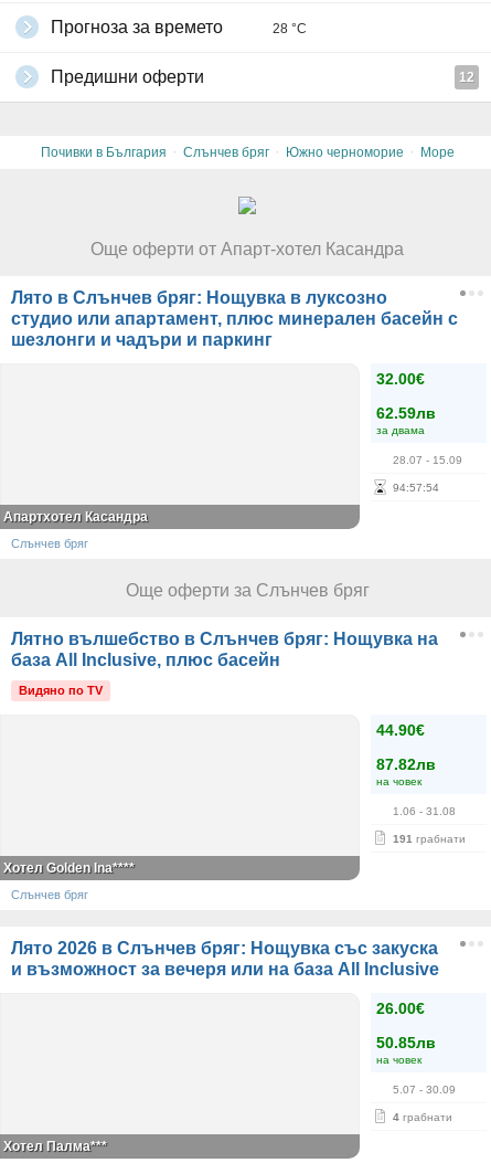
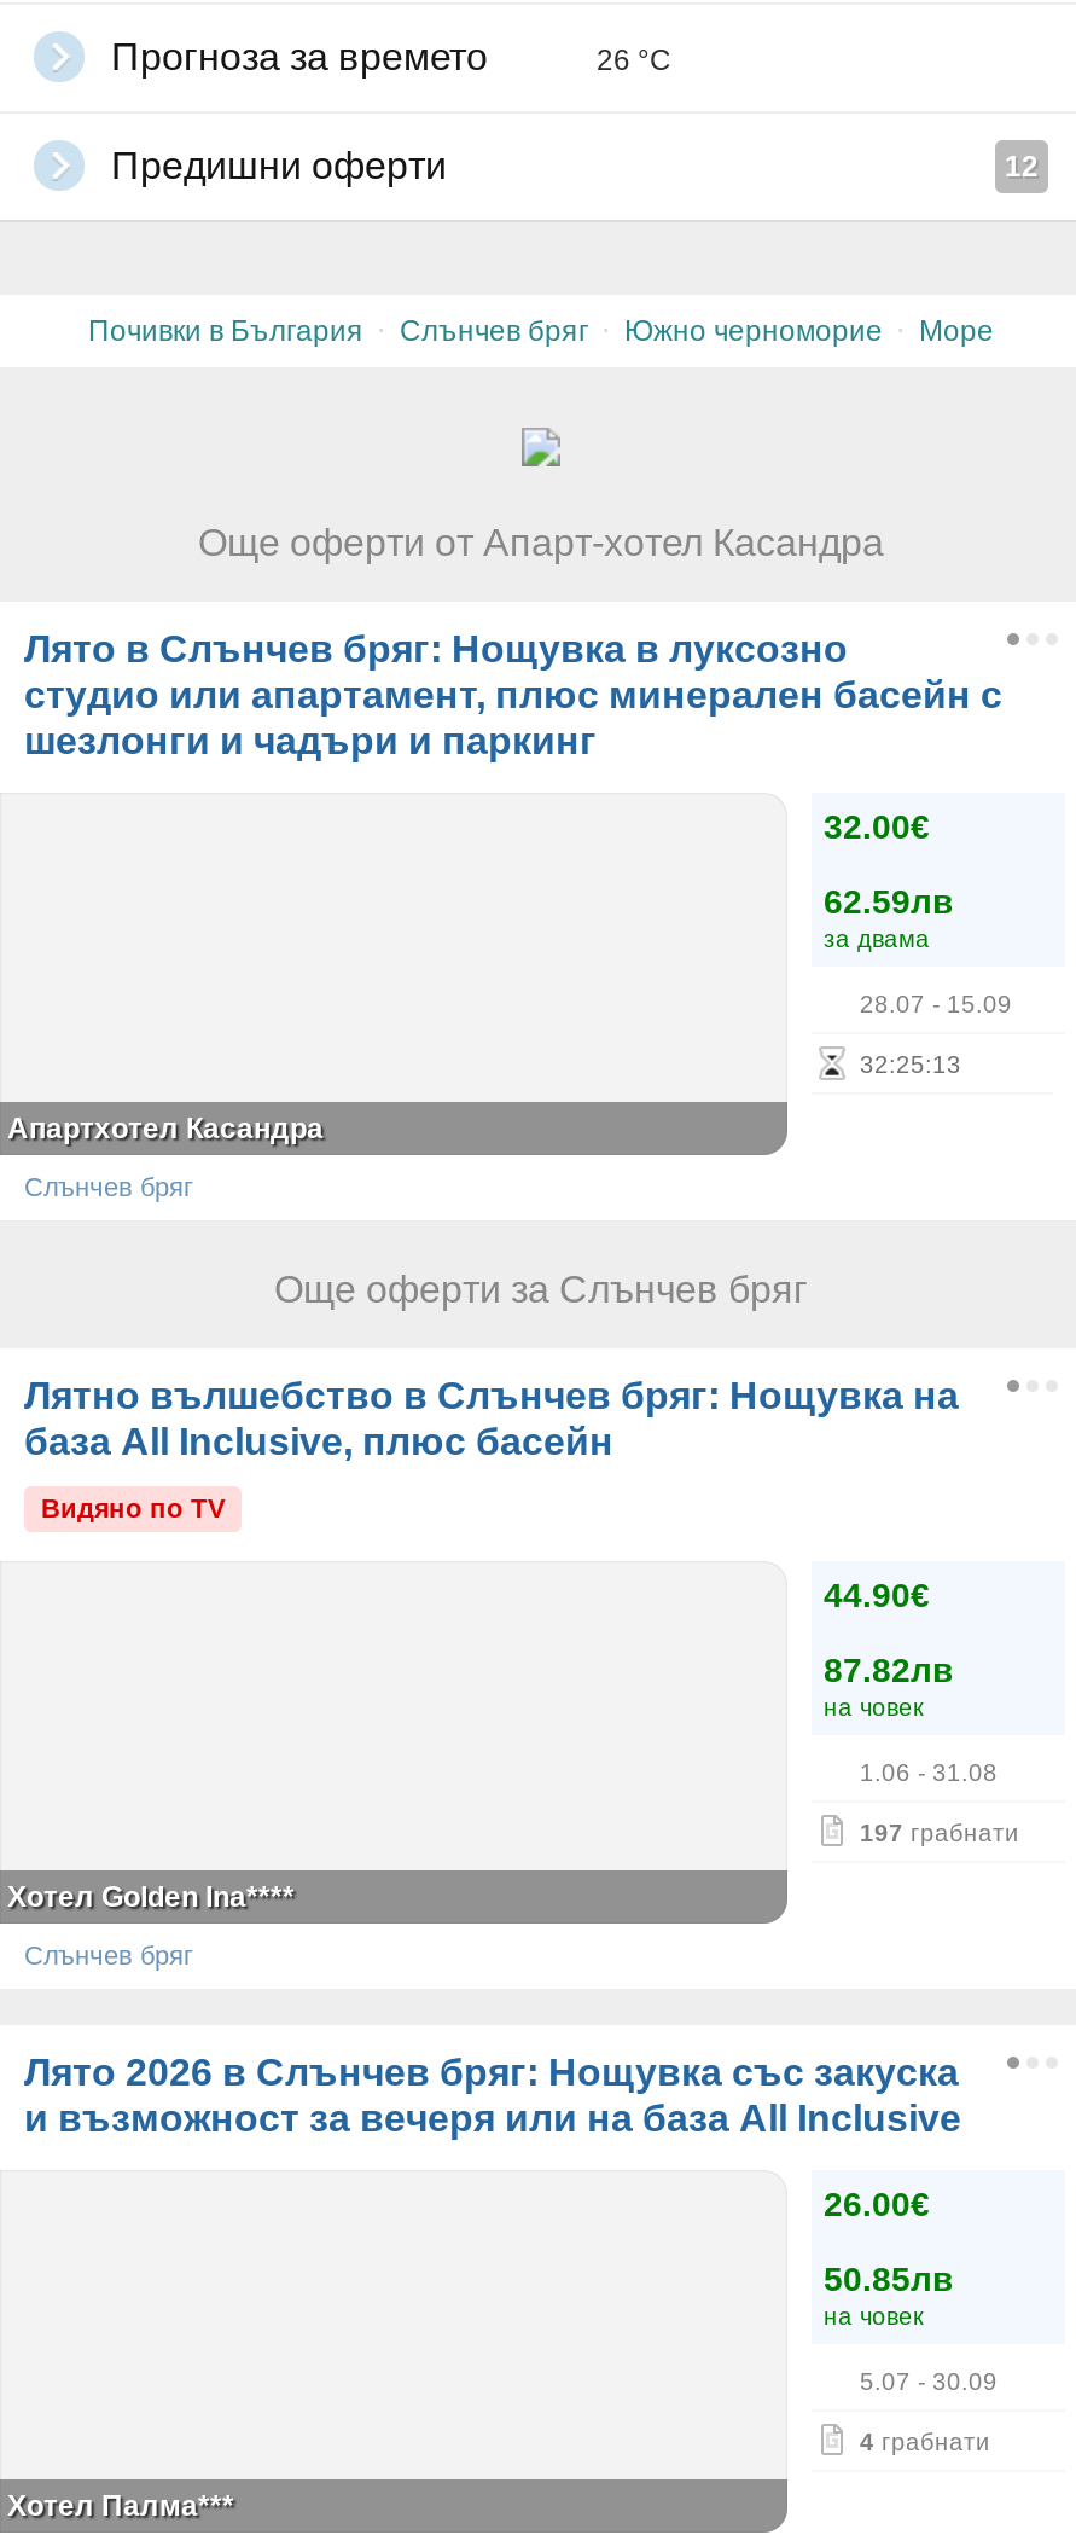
- 28 °C
+ 26 °C

- 94: 57: 54
+ 32: 25: 13

- 191 грабнати
+ 197 грабнати
